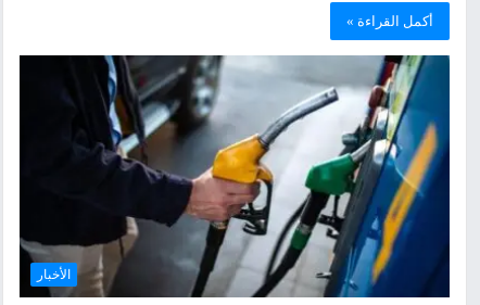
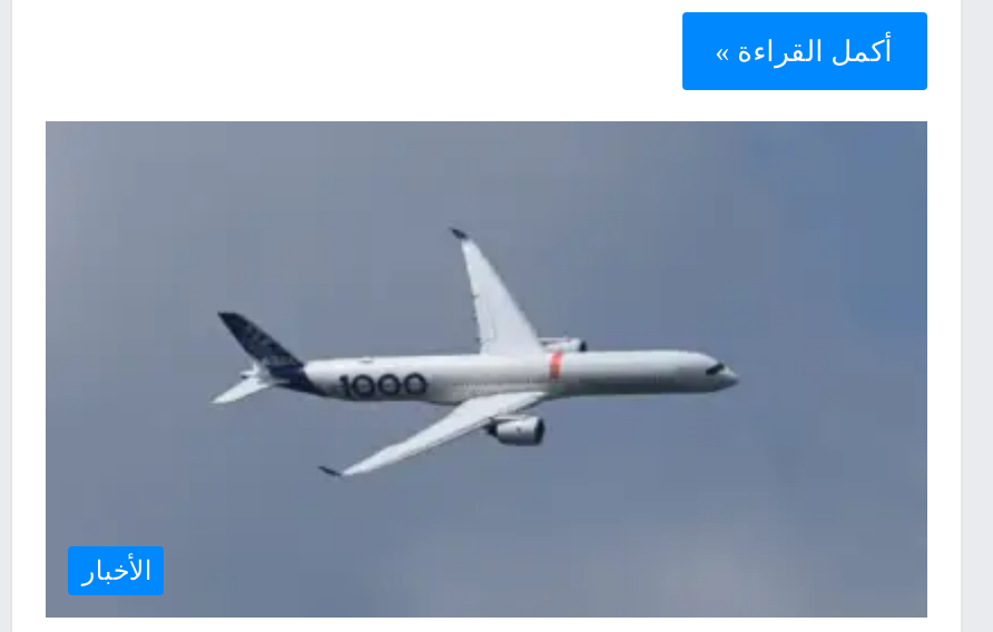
- [image]
+ [image]
